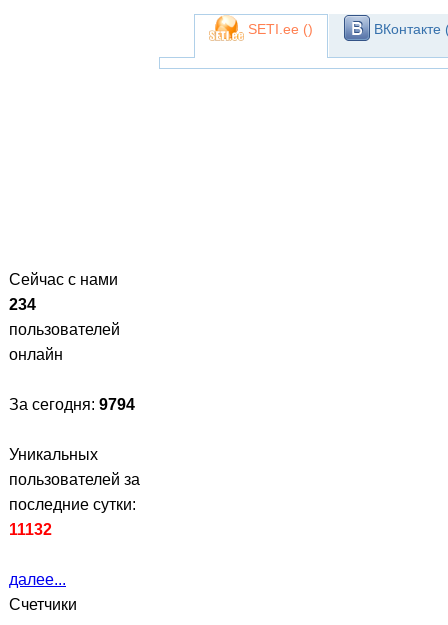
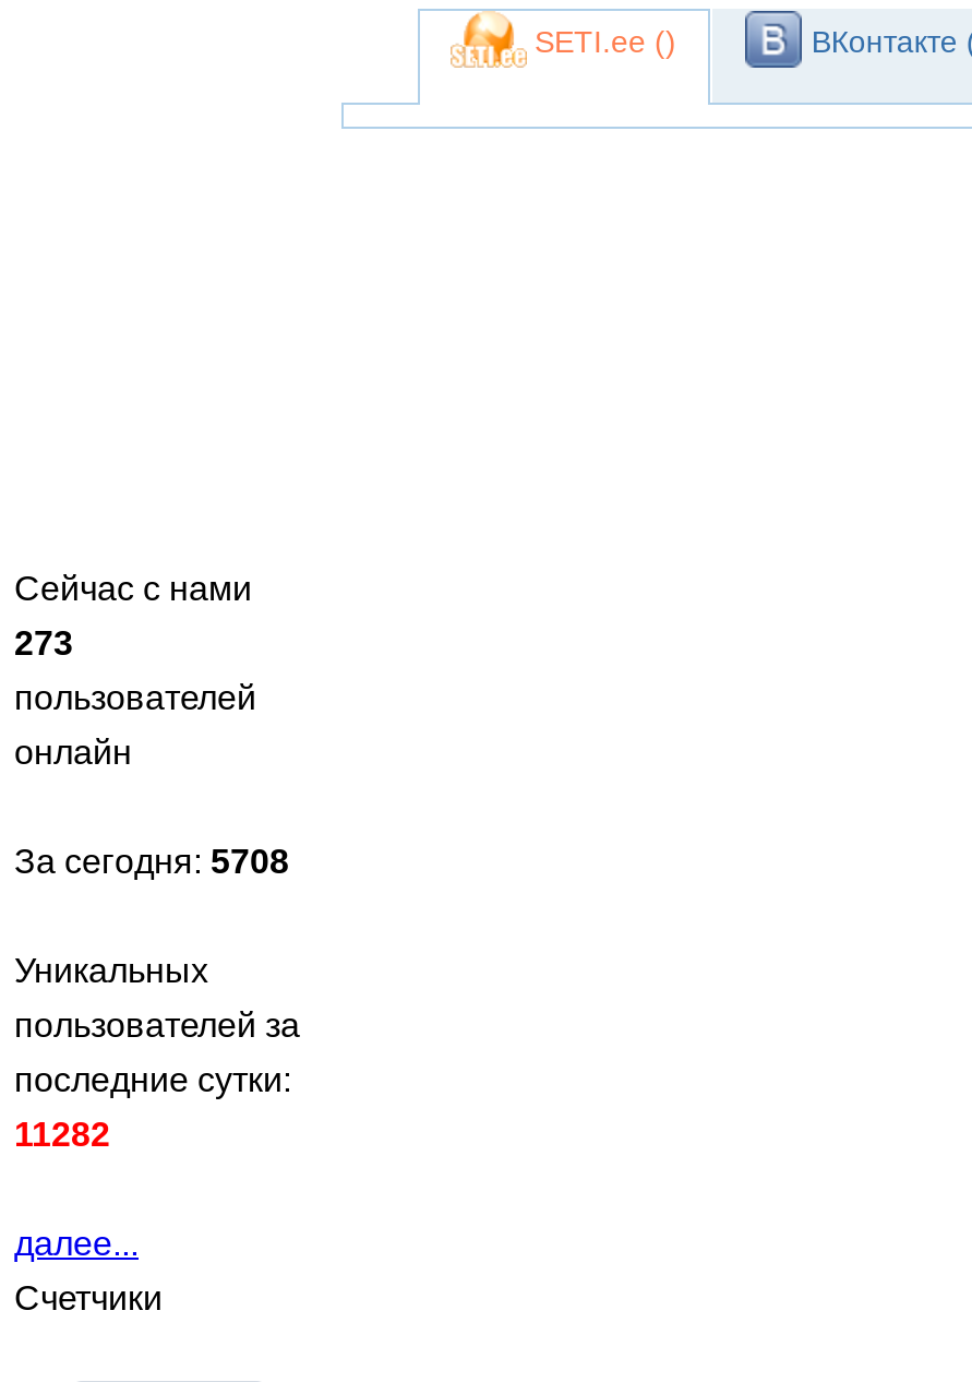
- 234
+ 273

- За сегодня: 9794
+ За сегодня: 5708

- 11132
+ 11282
